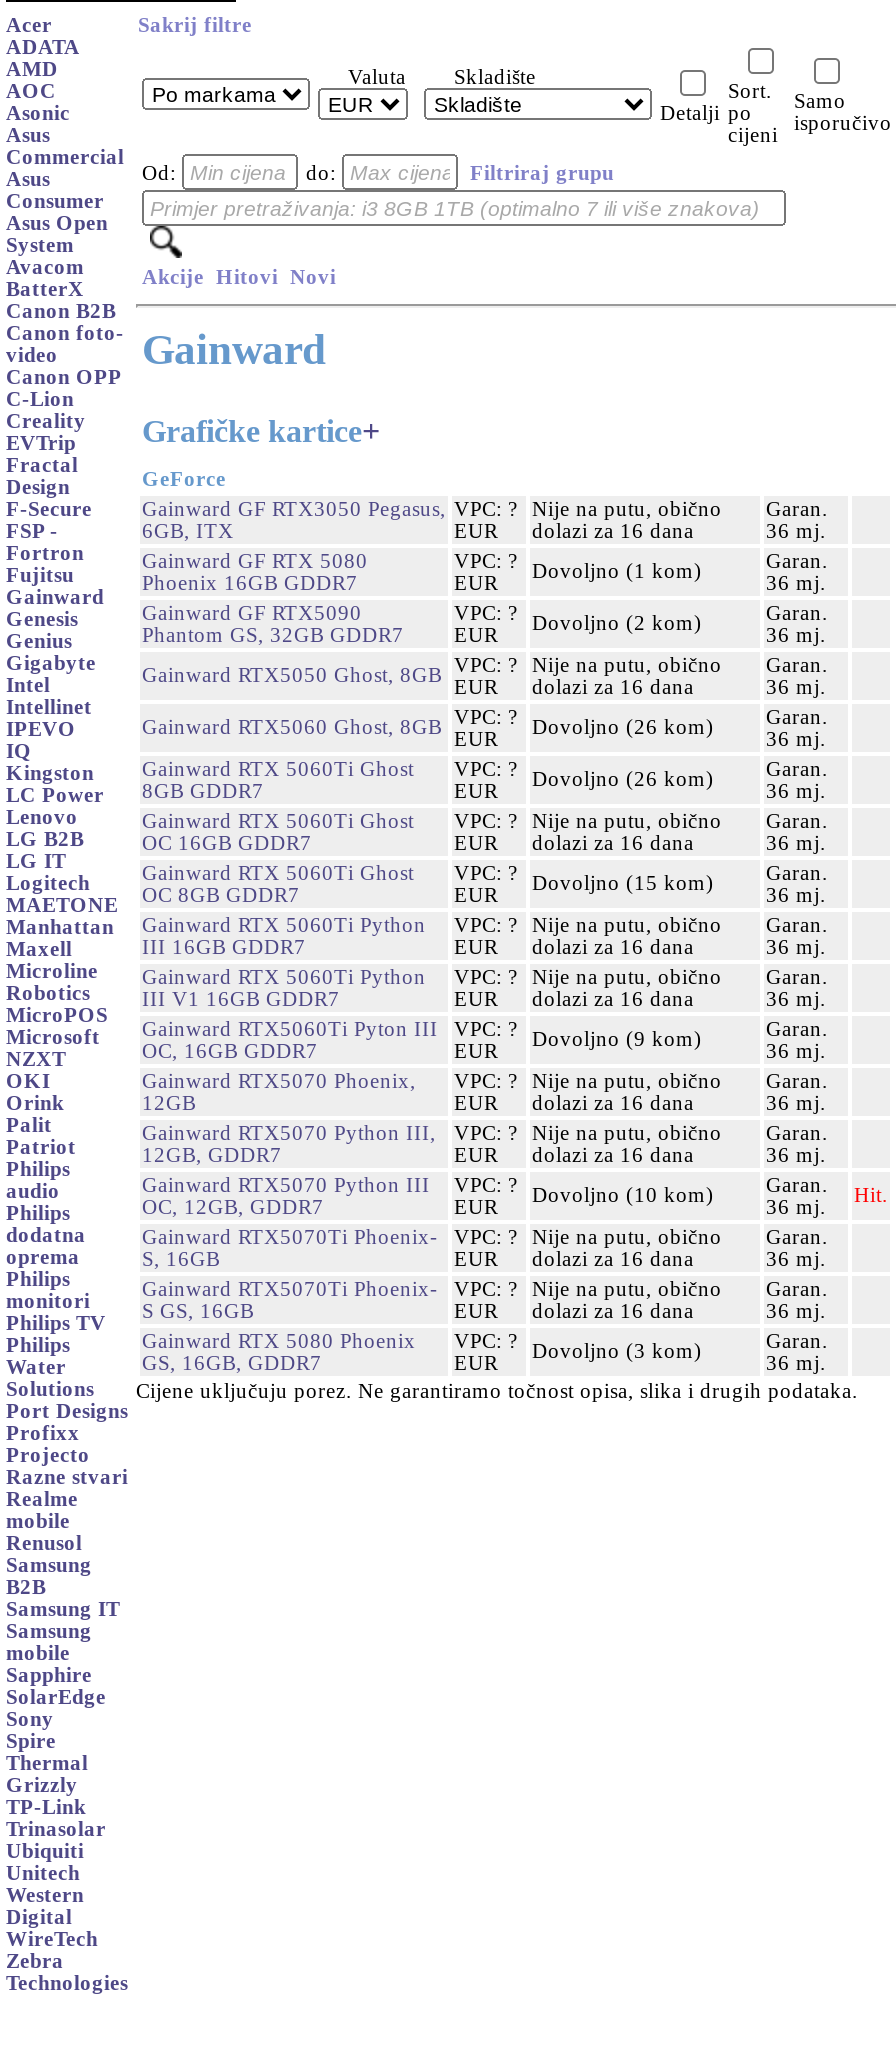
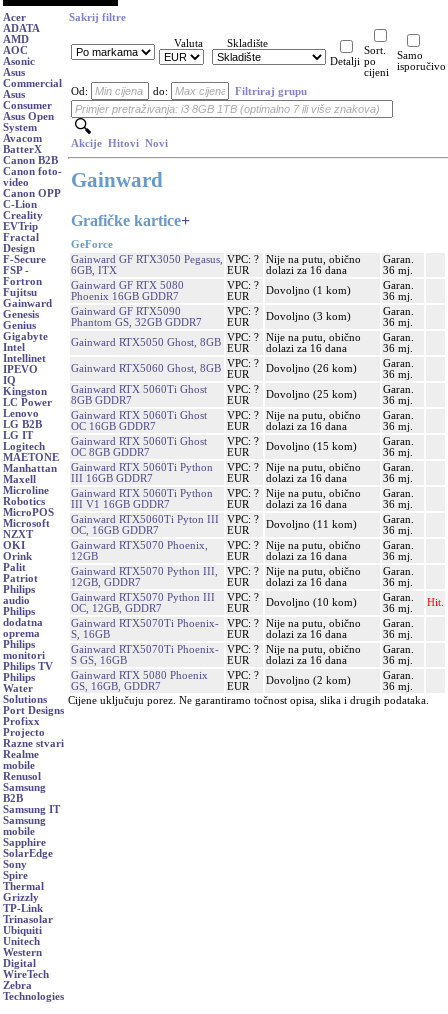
- VPC: ? Dovoljno (2 kom)
+ VPC: ? Dovoljno (3 kom)

- Gainward RTX 5060Ti Ghost VPC: ? Dovoljno (26 kom)
+ Gainward RTX 5060Ti Ghost VPC: ? Dovoljno (25 kom)

- Microsoft Gainward RTX5060Ti Pyton III VPC: ? Dovoljno (9 kom)
+ Microsoft Gainward RTX5060Ti Pyton III VPC: ? Dovoljno (11 kom)

- Gainward RTX 5080 Phoenix VPC: ? Dovoljno (3 kom)
+ Gainward RTX 5080 Phoenix VPC: ? Dovoljno (2 kom)
